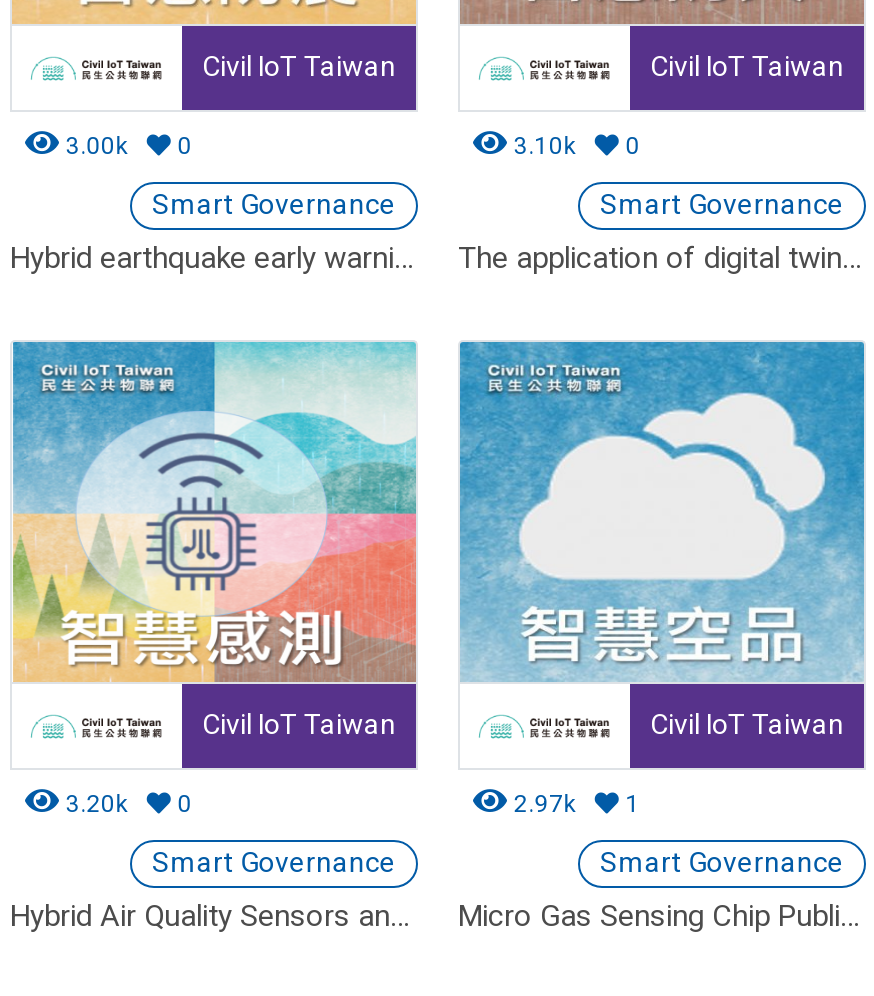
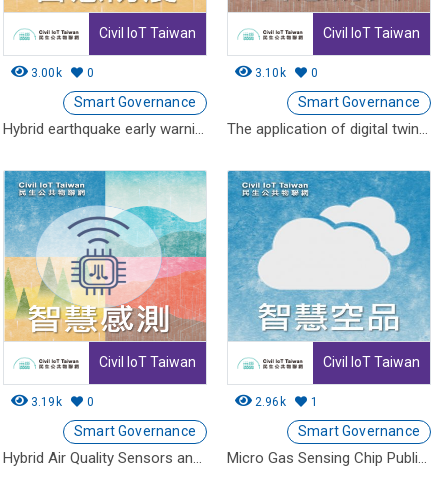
- 3.20k 0
+ 3.19k 0

- 2.97k 1
+ 2.96k 1
